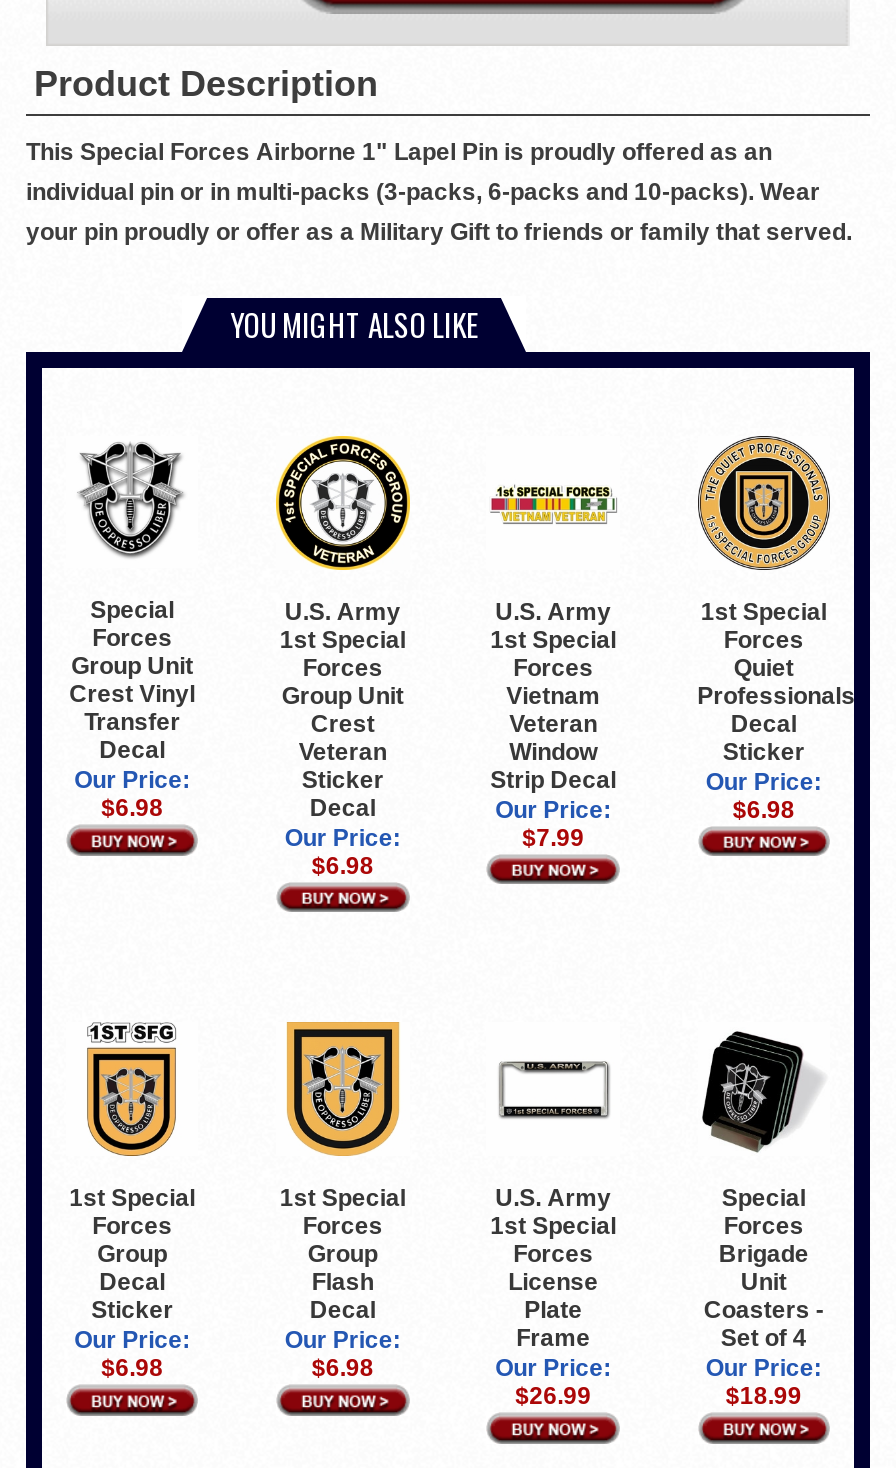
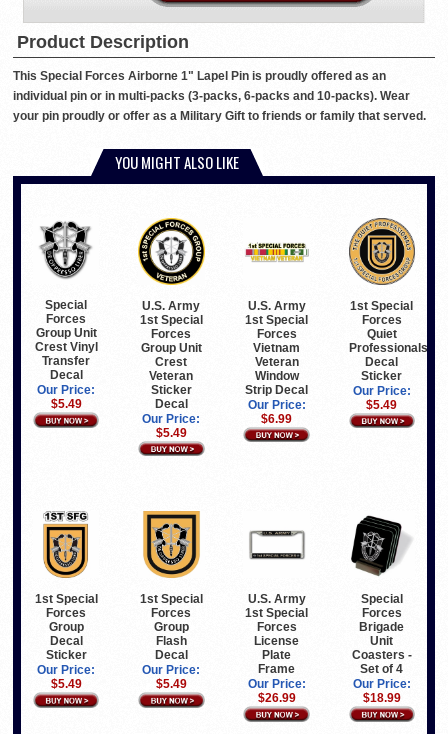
- $6.98
+ $5.49

- $6.98
+ $5.49

- $7.99
+ $6.99

- $6.98
+ $5.49

- $6.98
+ $5.49

- $6.98
+ $5.49
